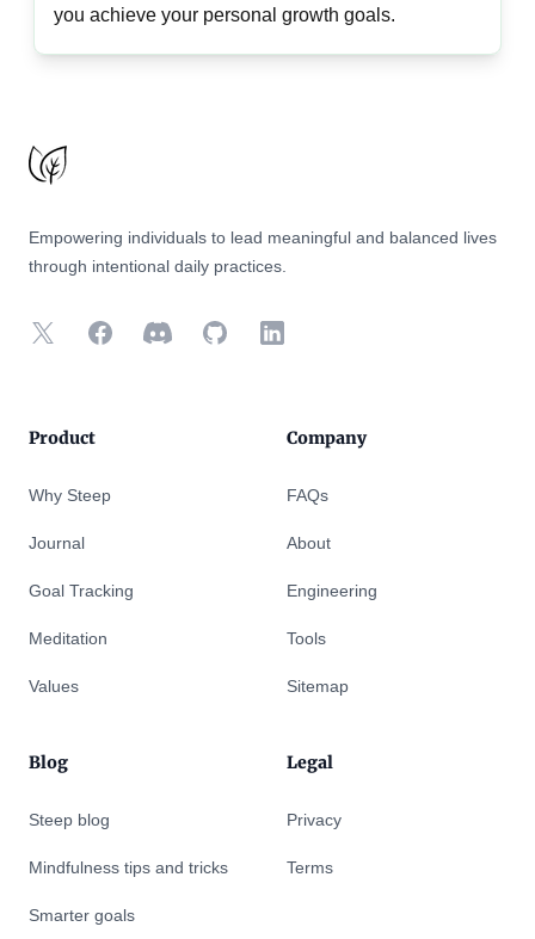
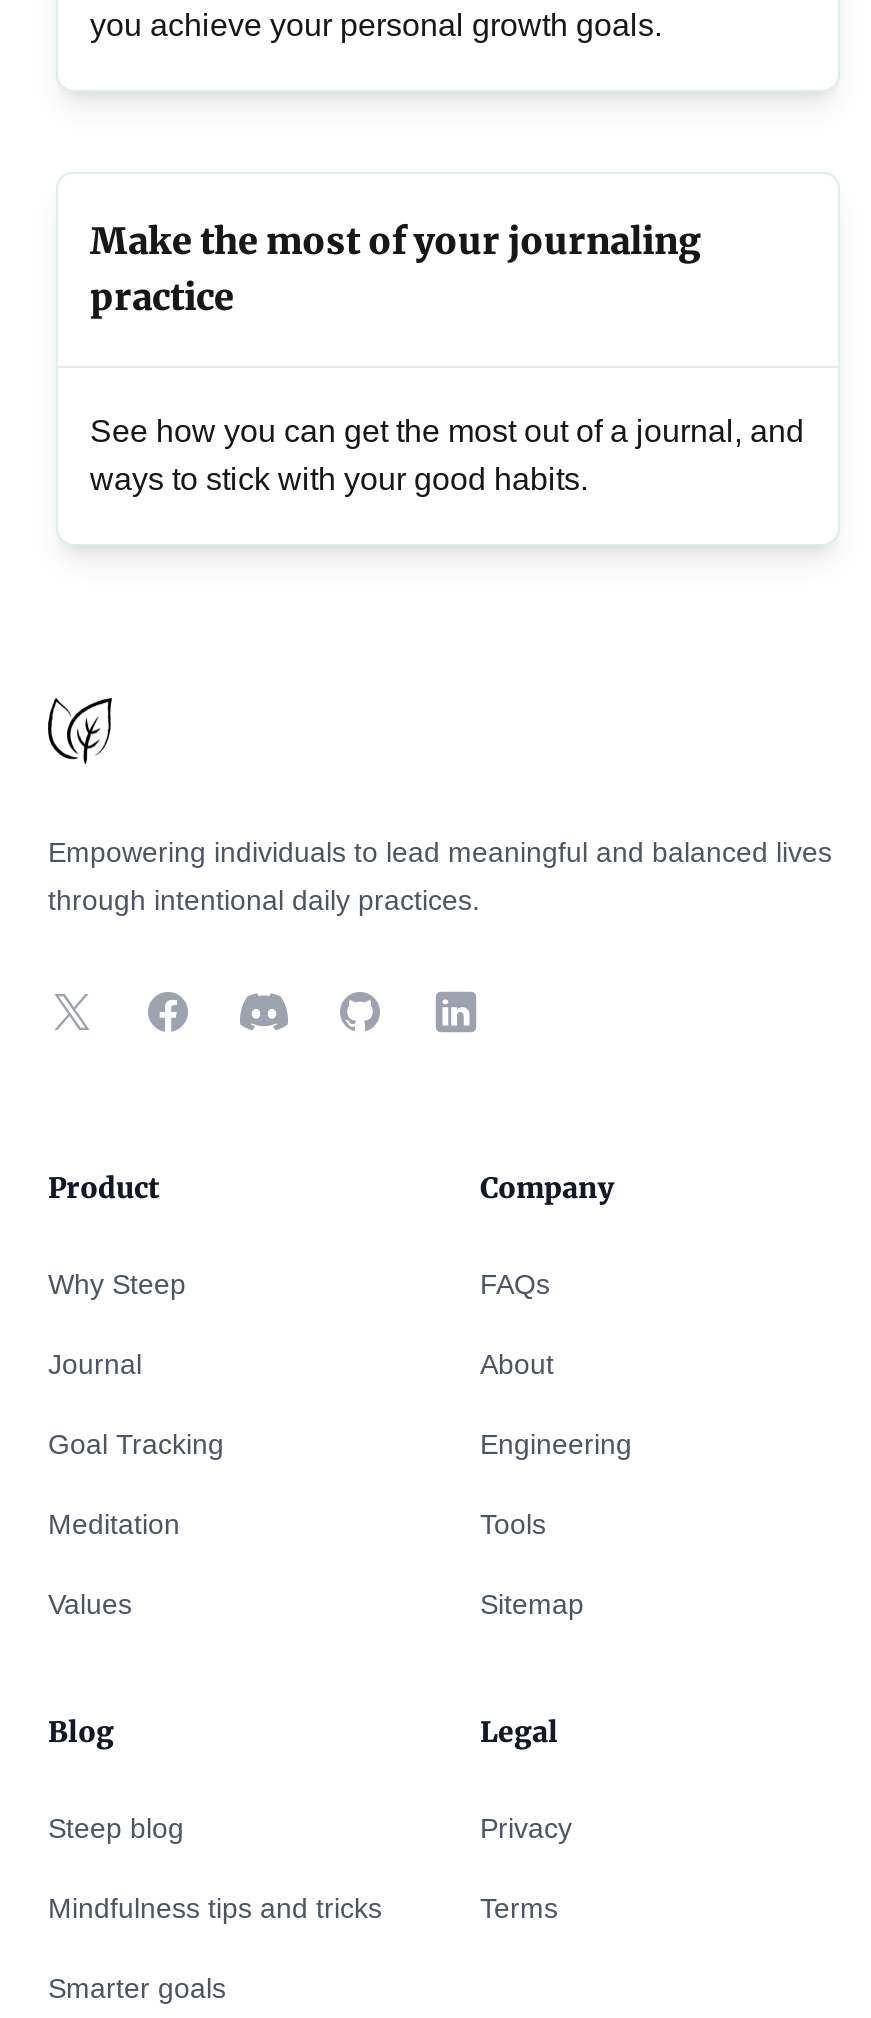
+ Make the most of your journaling
+ practice
+ See how you can get the most out of a journal, and
+ ways to stick with your good habits.
